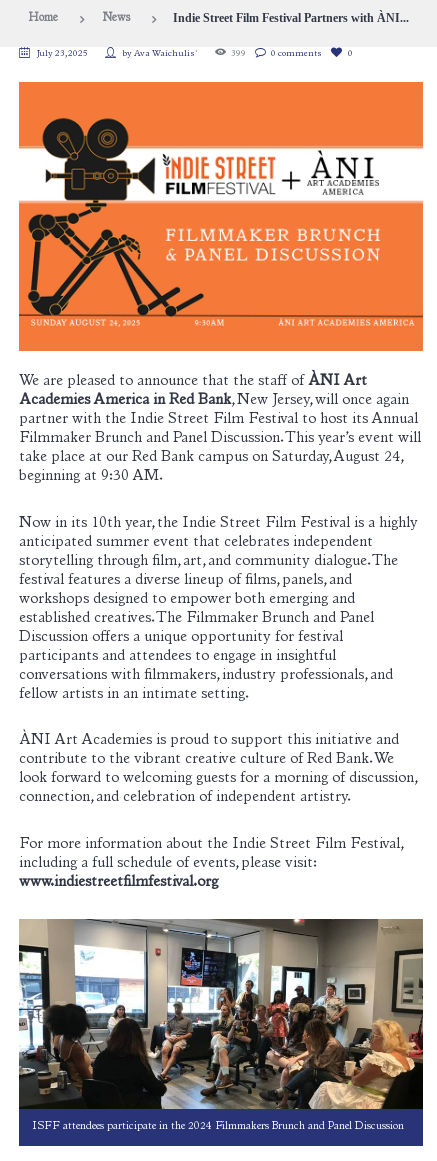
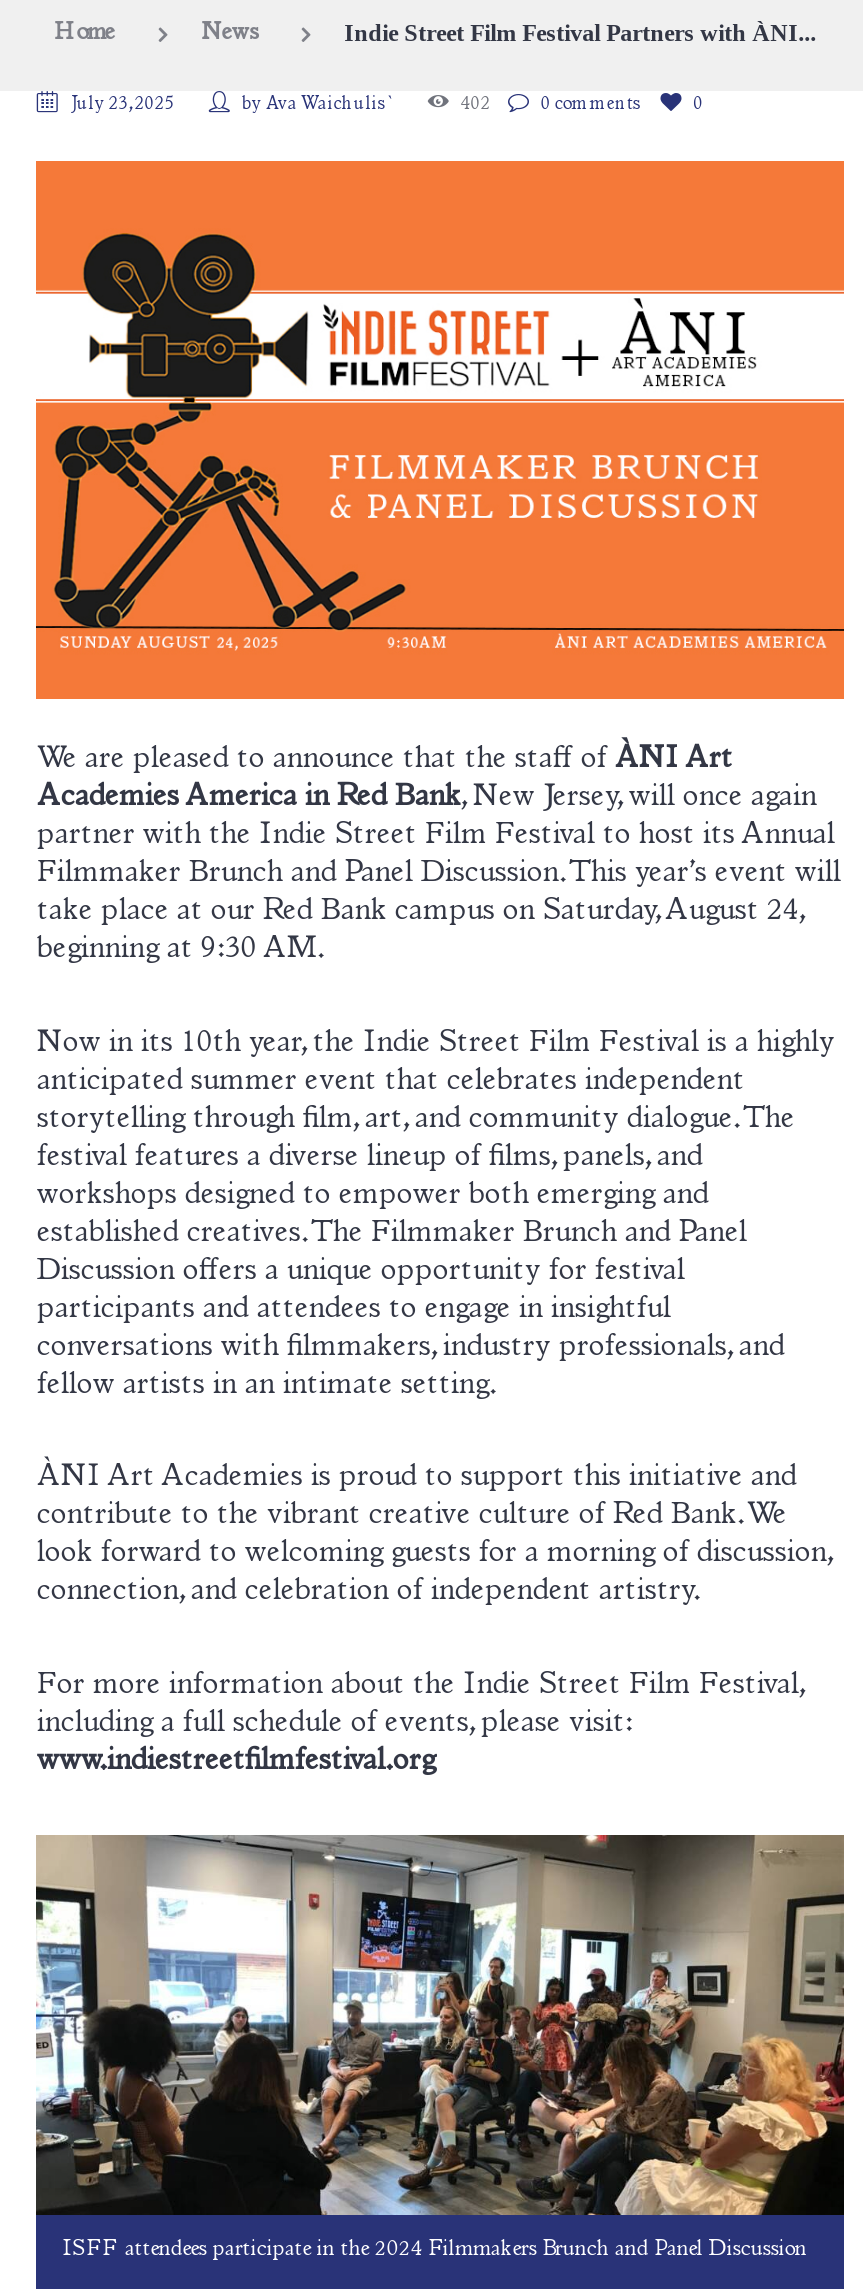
- 399
+ 402
